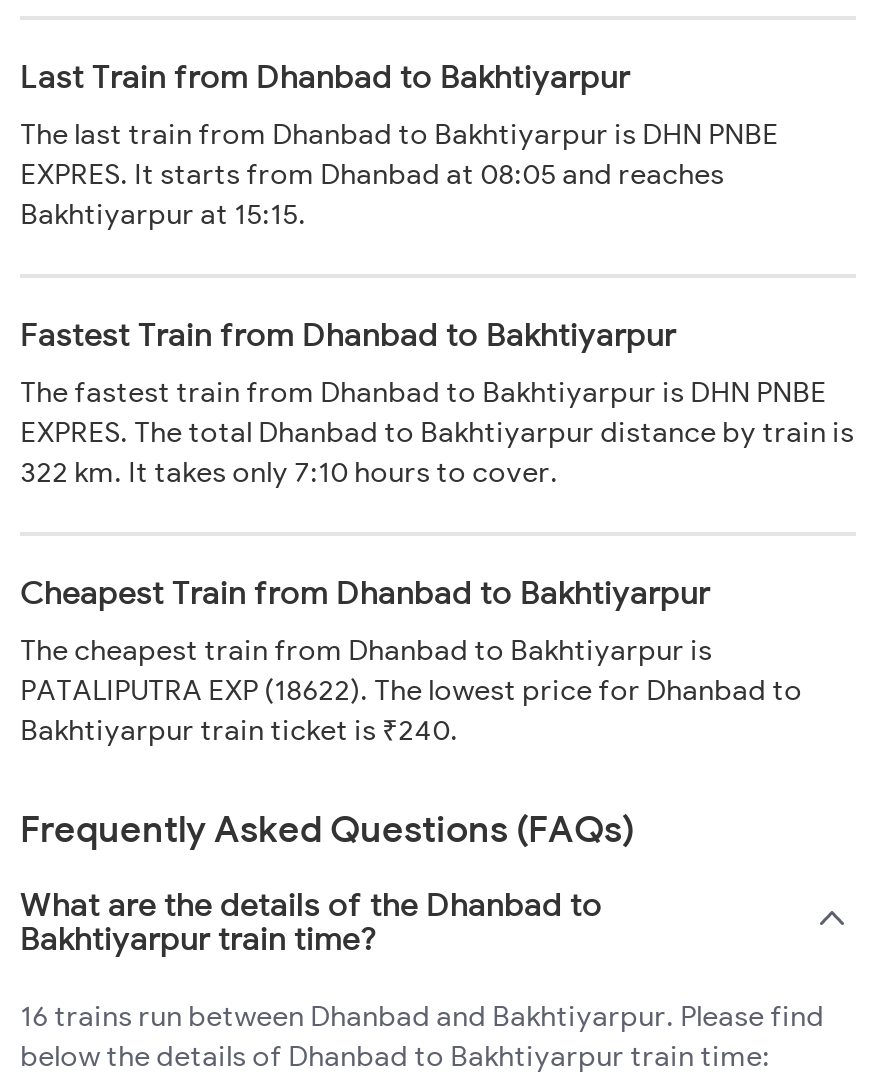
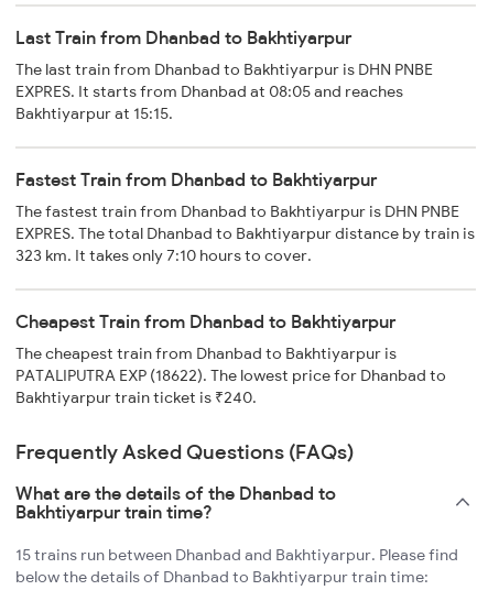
- 322 km. It takes only 7:10 hours to cover.
+ 323 km. It takes only 7:10 hours to cover.

- 16 trains run between Dhanbad and Bakhtiyarpur. Please find
+ 15 trains run between Dhanbad and Bakhtiyarpur. Please find
